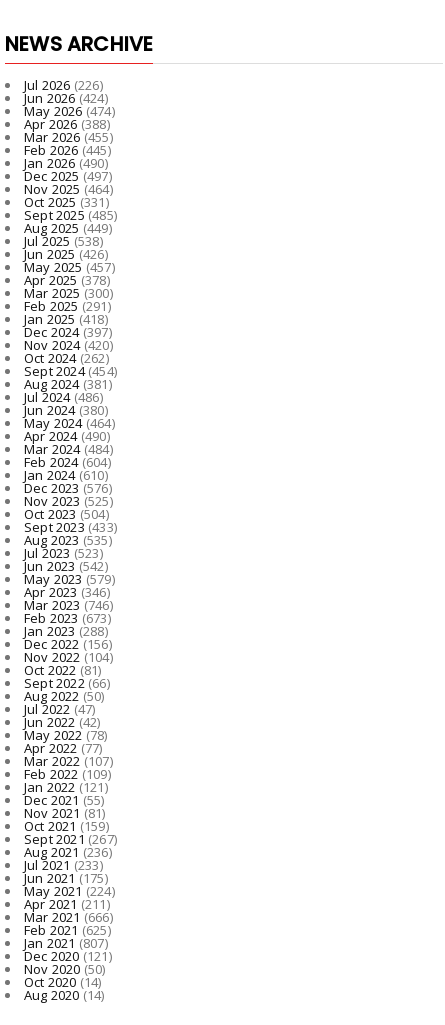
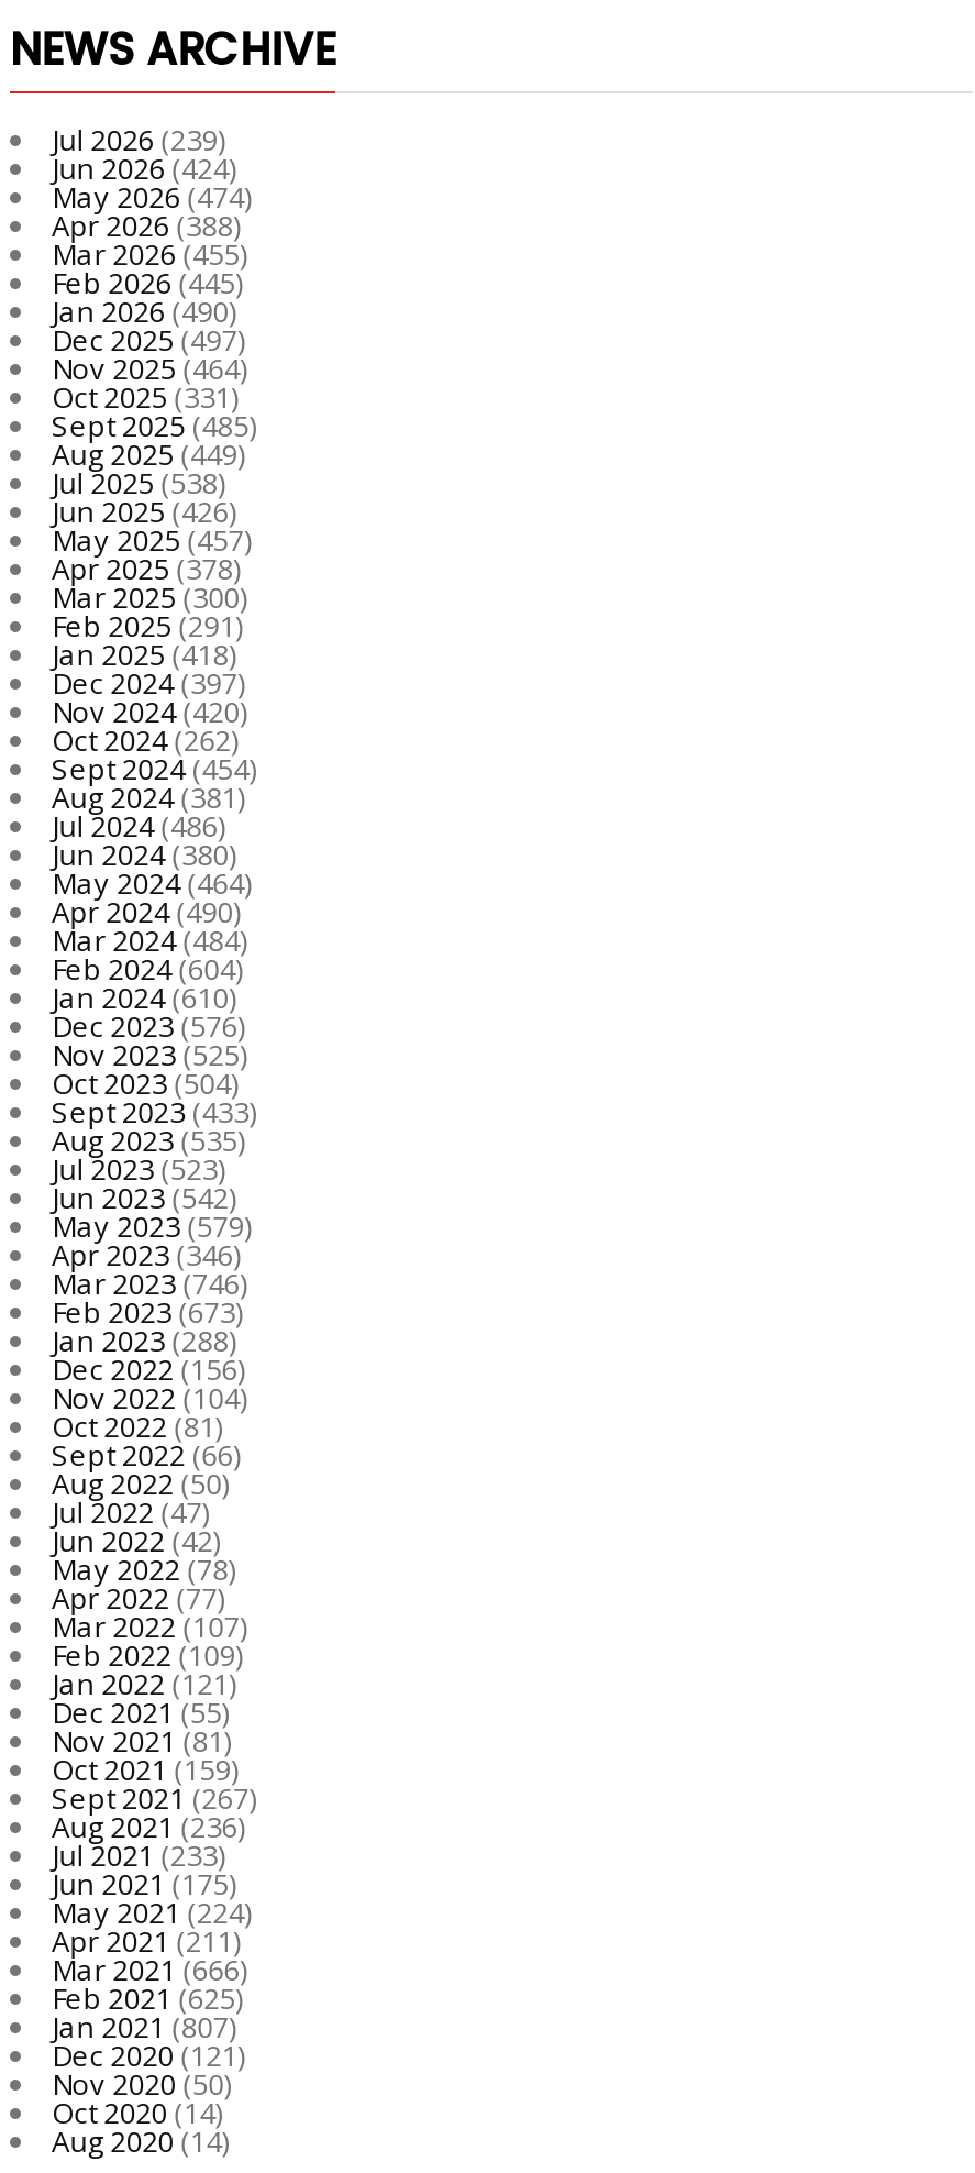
- Jul 2026 (226)
+ Jul 2026 (239)
